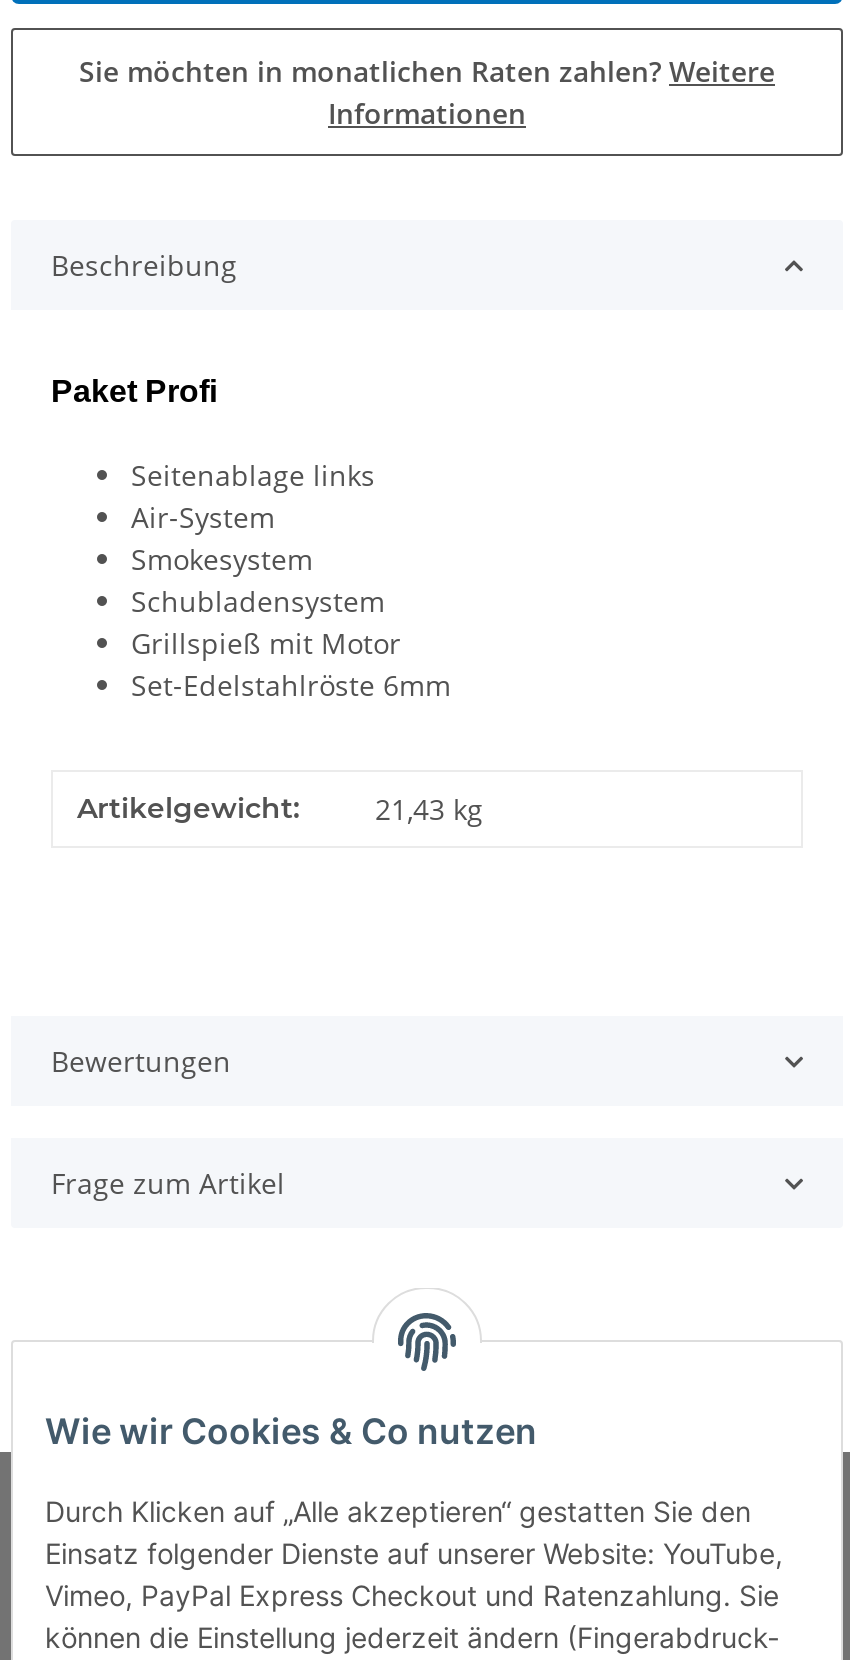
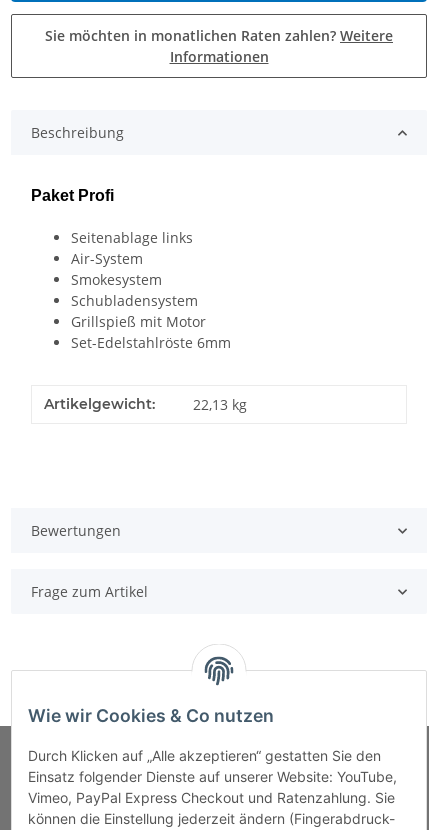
- 21,43 kg
+ 22,13 kg
